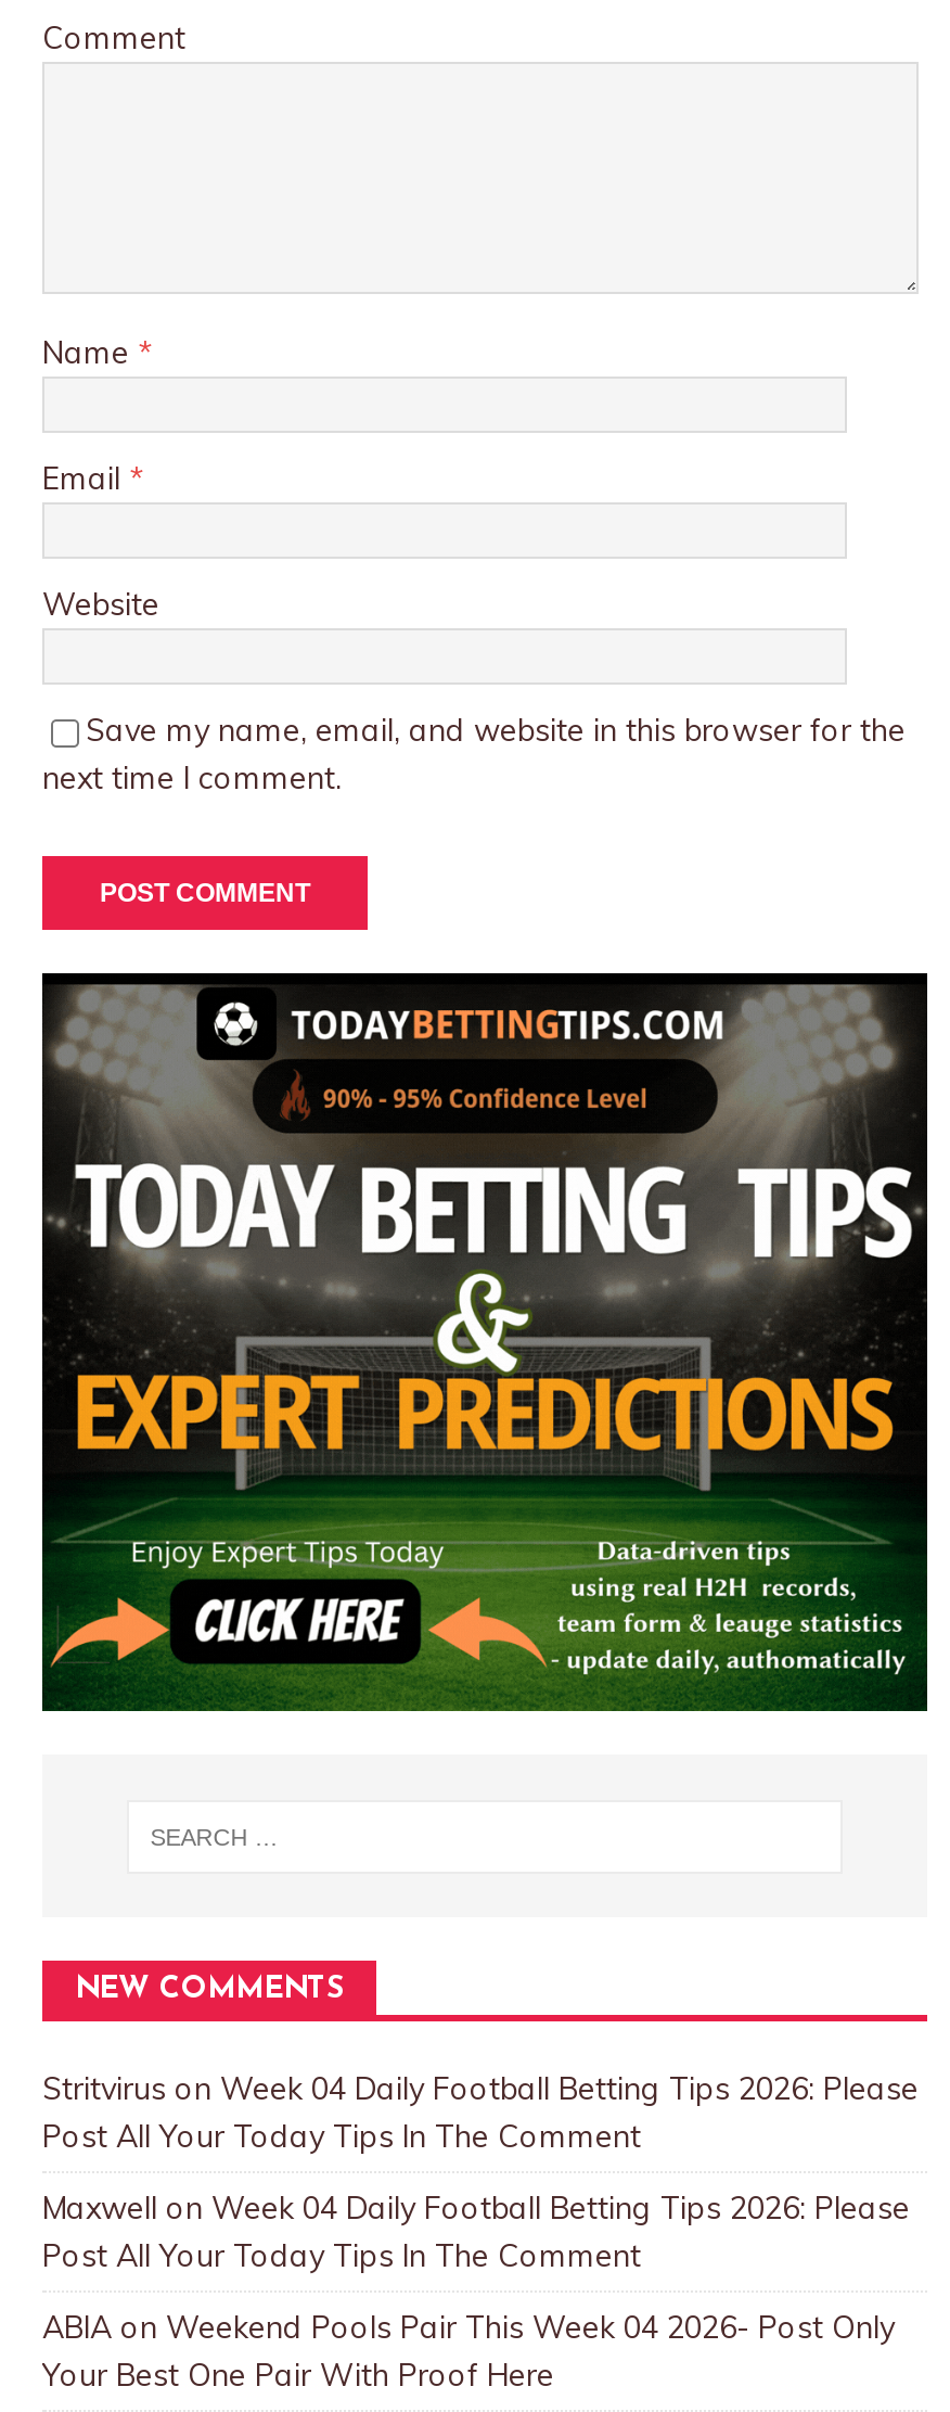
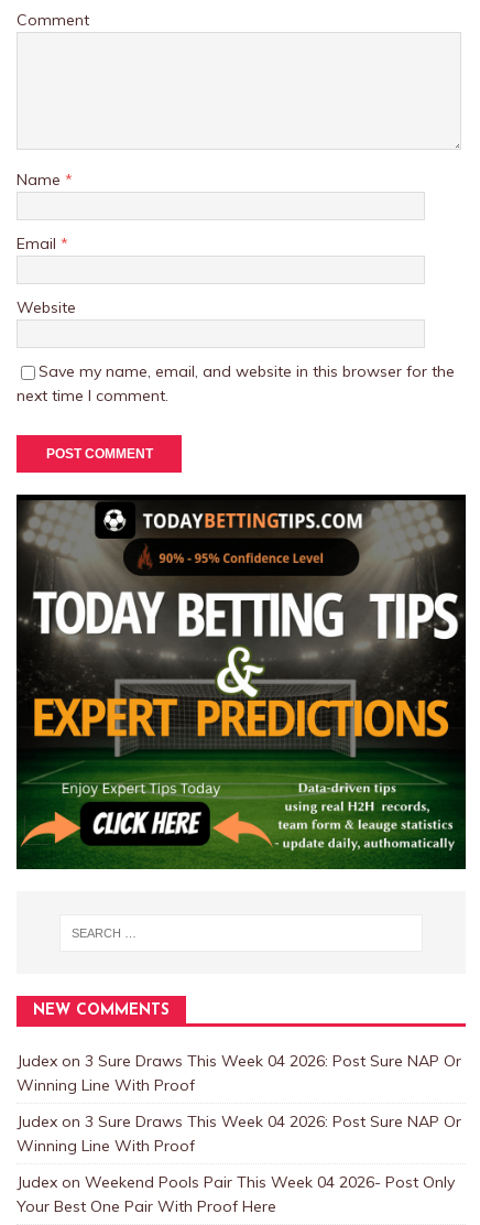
- Stritvirus on Week 04 Daily Football Betting Tips 2026: Please
- Post All Your Today Tips In The Comment
+ Judex on 3 Sure Draws This Week 04 2026: Post Sure NAP Or
+ Winning Line With Proof

- Maxwell on Week 04 Daily Football Betting Tips 2026: Please
- Post All Your Today Tips In The Comment
+ Judex on 3 Sure Draws This Week 04 2026: Post Sure NAP Or
+ Winning Line With Proof

- ABIA on Weekend Pools Pair This Week 04 2026- Post Only
+ Judex on Weekend Pools Pair This Week 04 2026- Post Only
